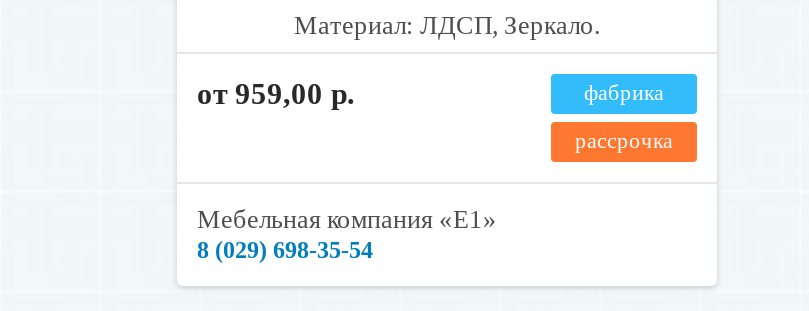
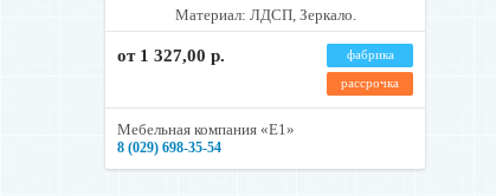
- от 959,00 р.
+ от 1 327,00 р.
